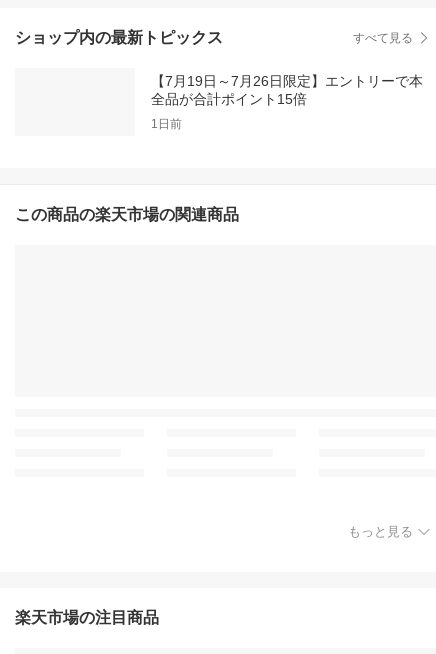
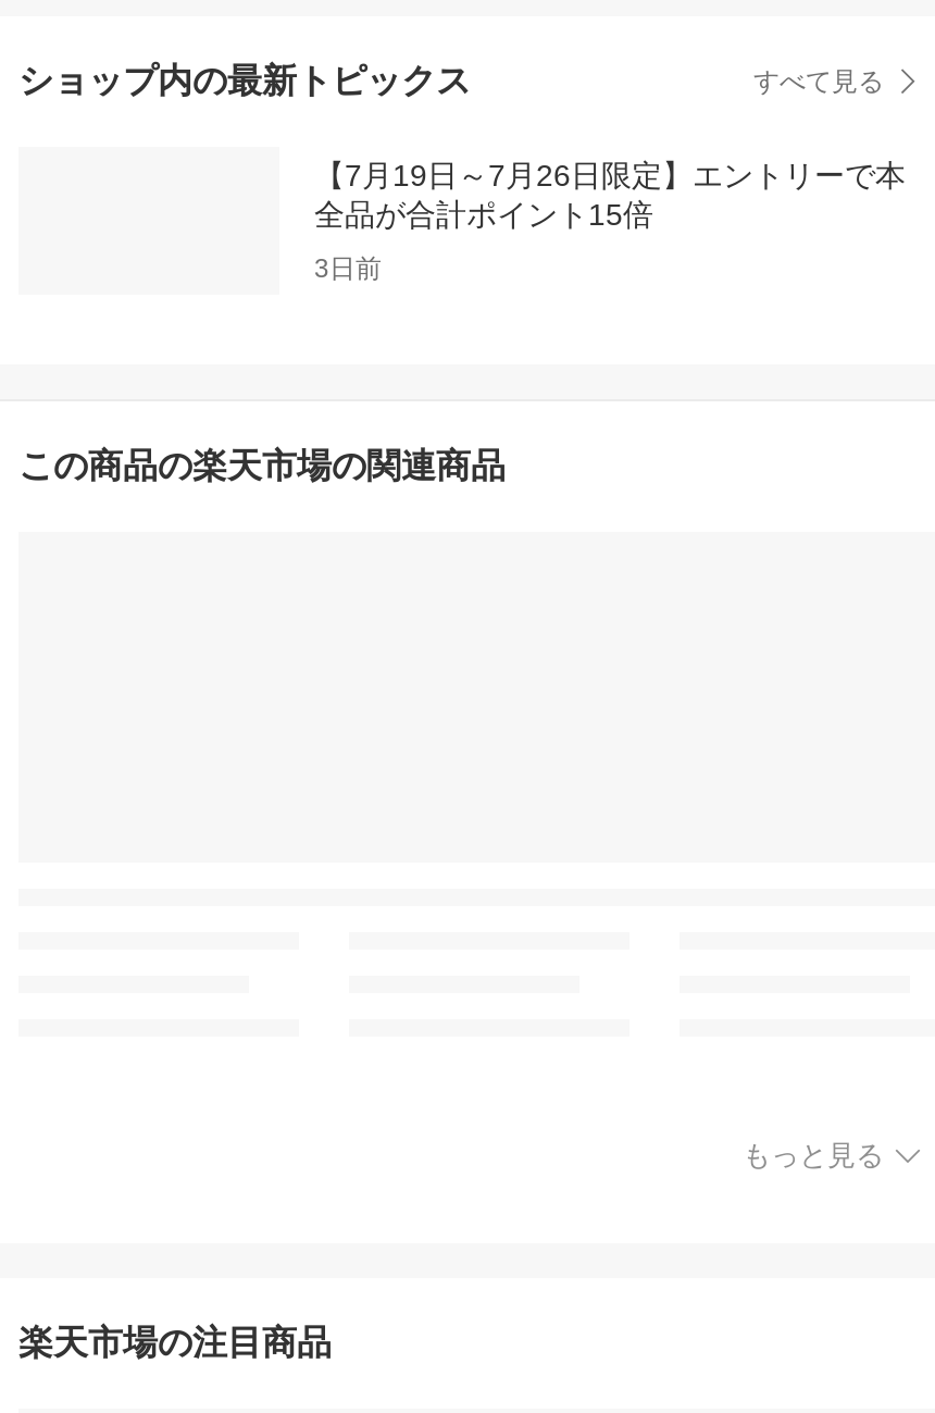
- 1日前
+ 3日前
